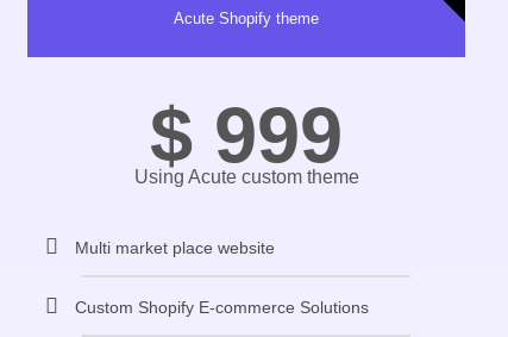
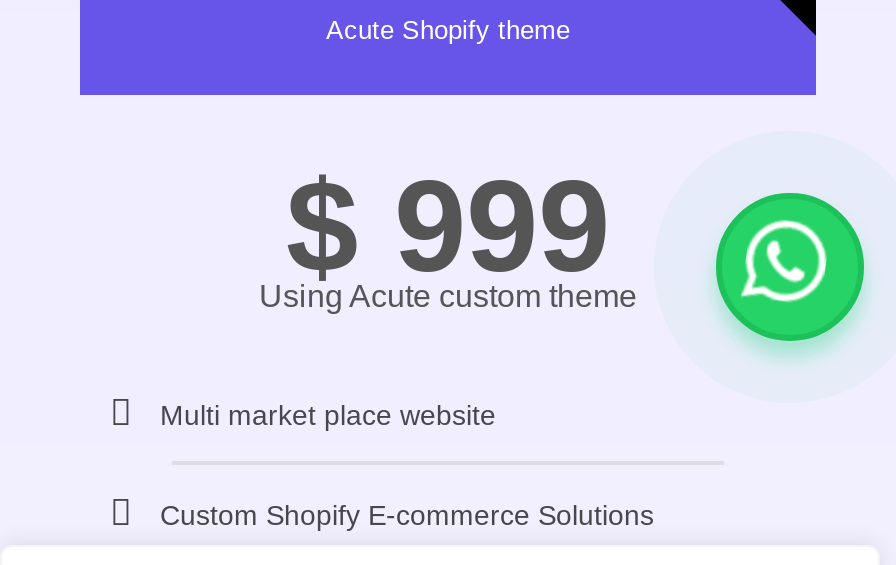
+ [image]
